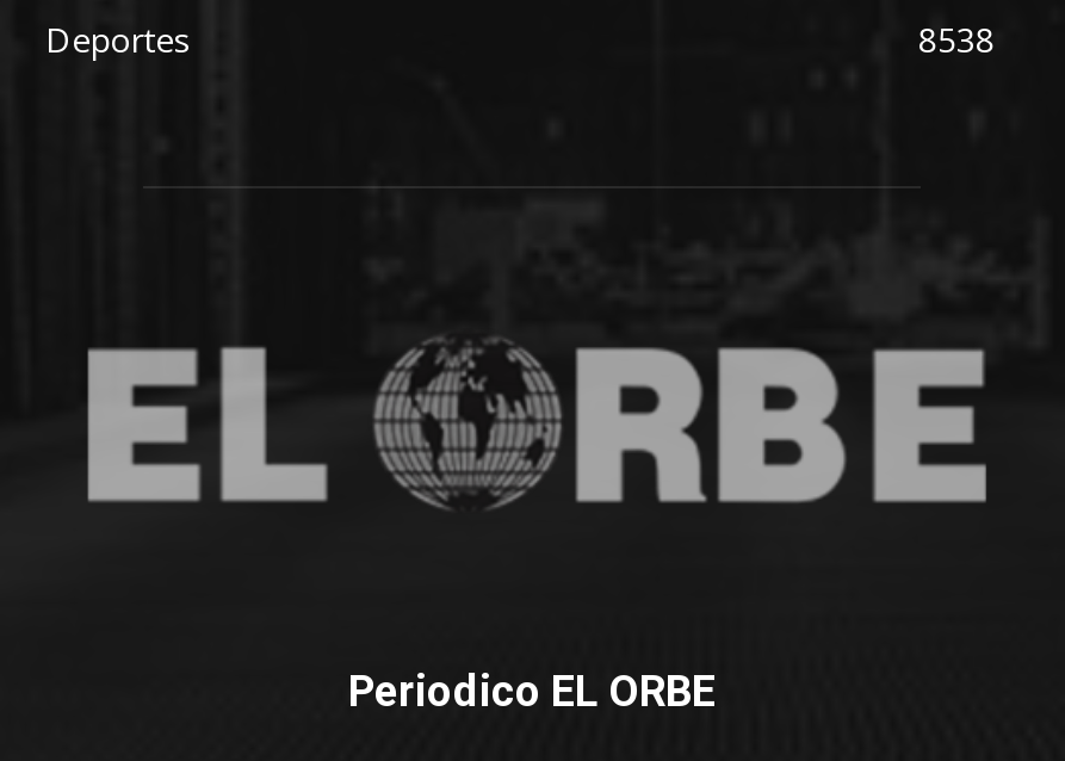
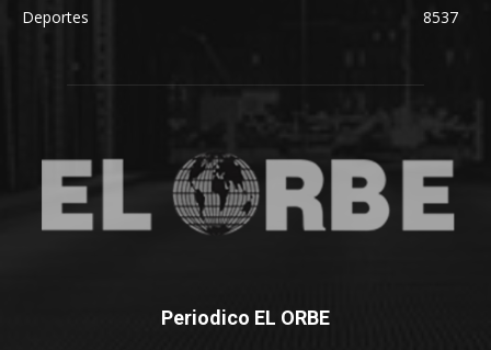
- 8538
+ 8537
